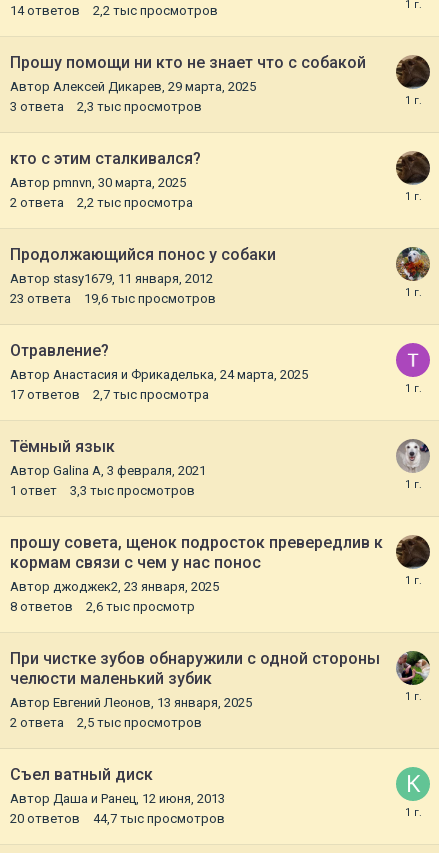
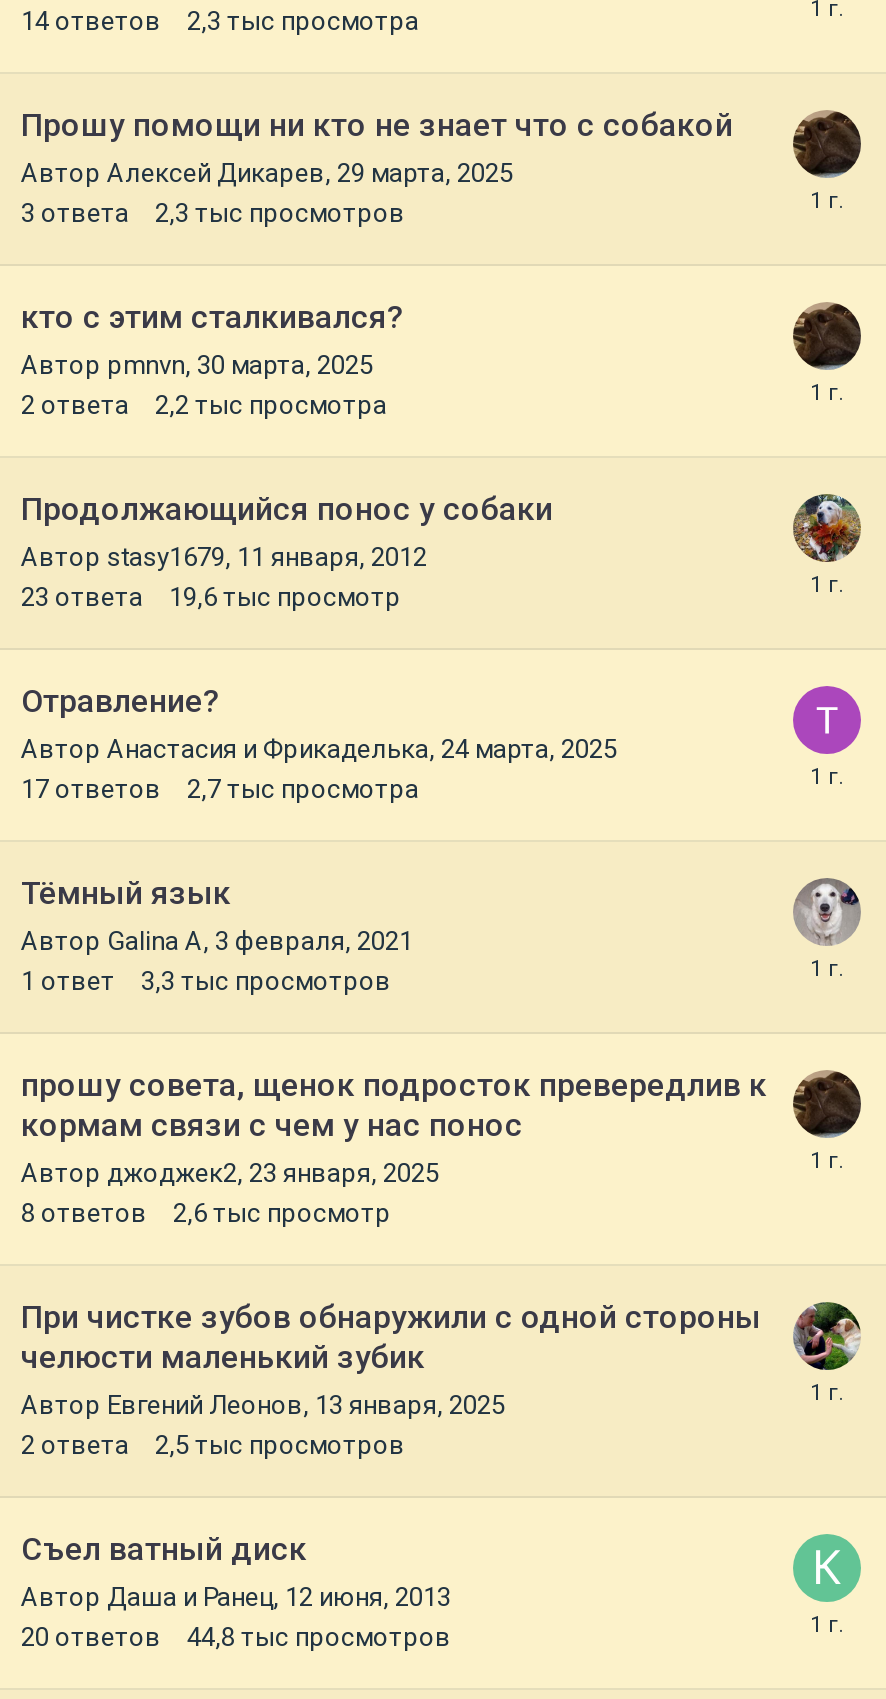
- 2,2 тыс просмотров
+ 2,3 тыс просмотра

- 19,6 тыс просмотров
+ 19,6 тыс просмотр

- 44,7 тыс просмотров
+ 44,8 тыс просмотров
